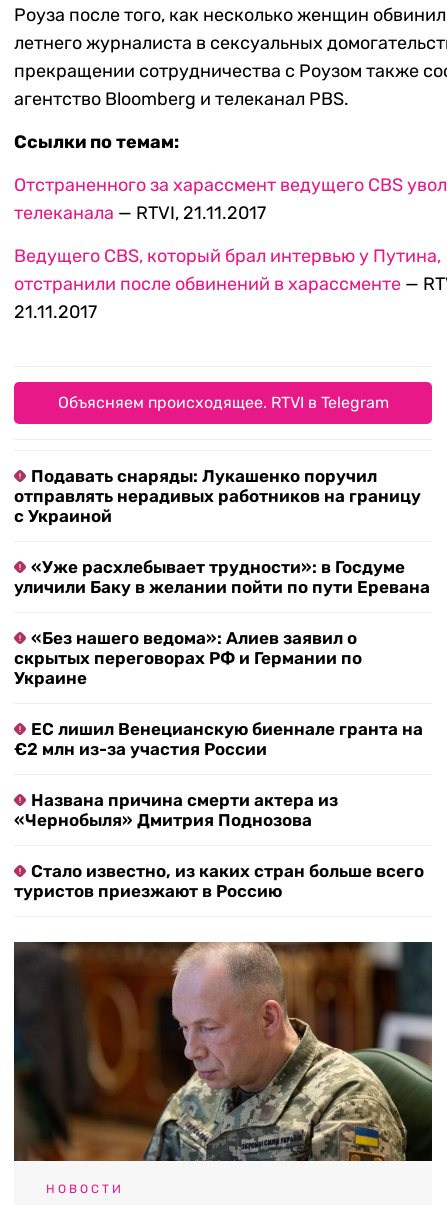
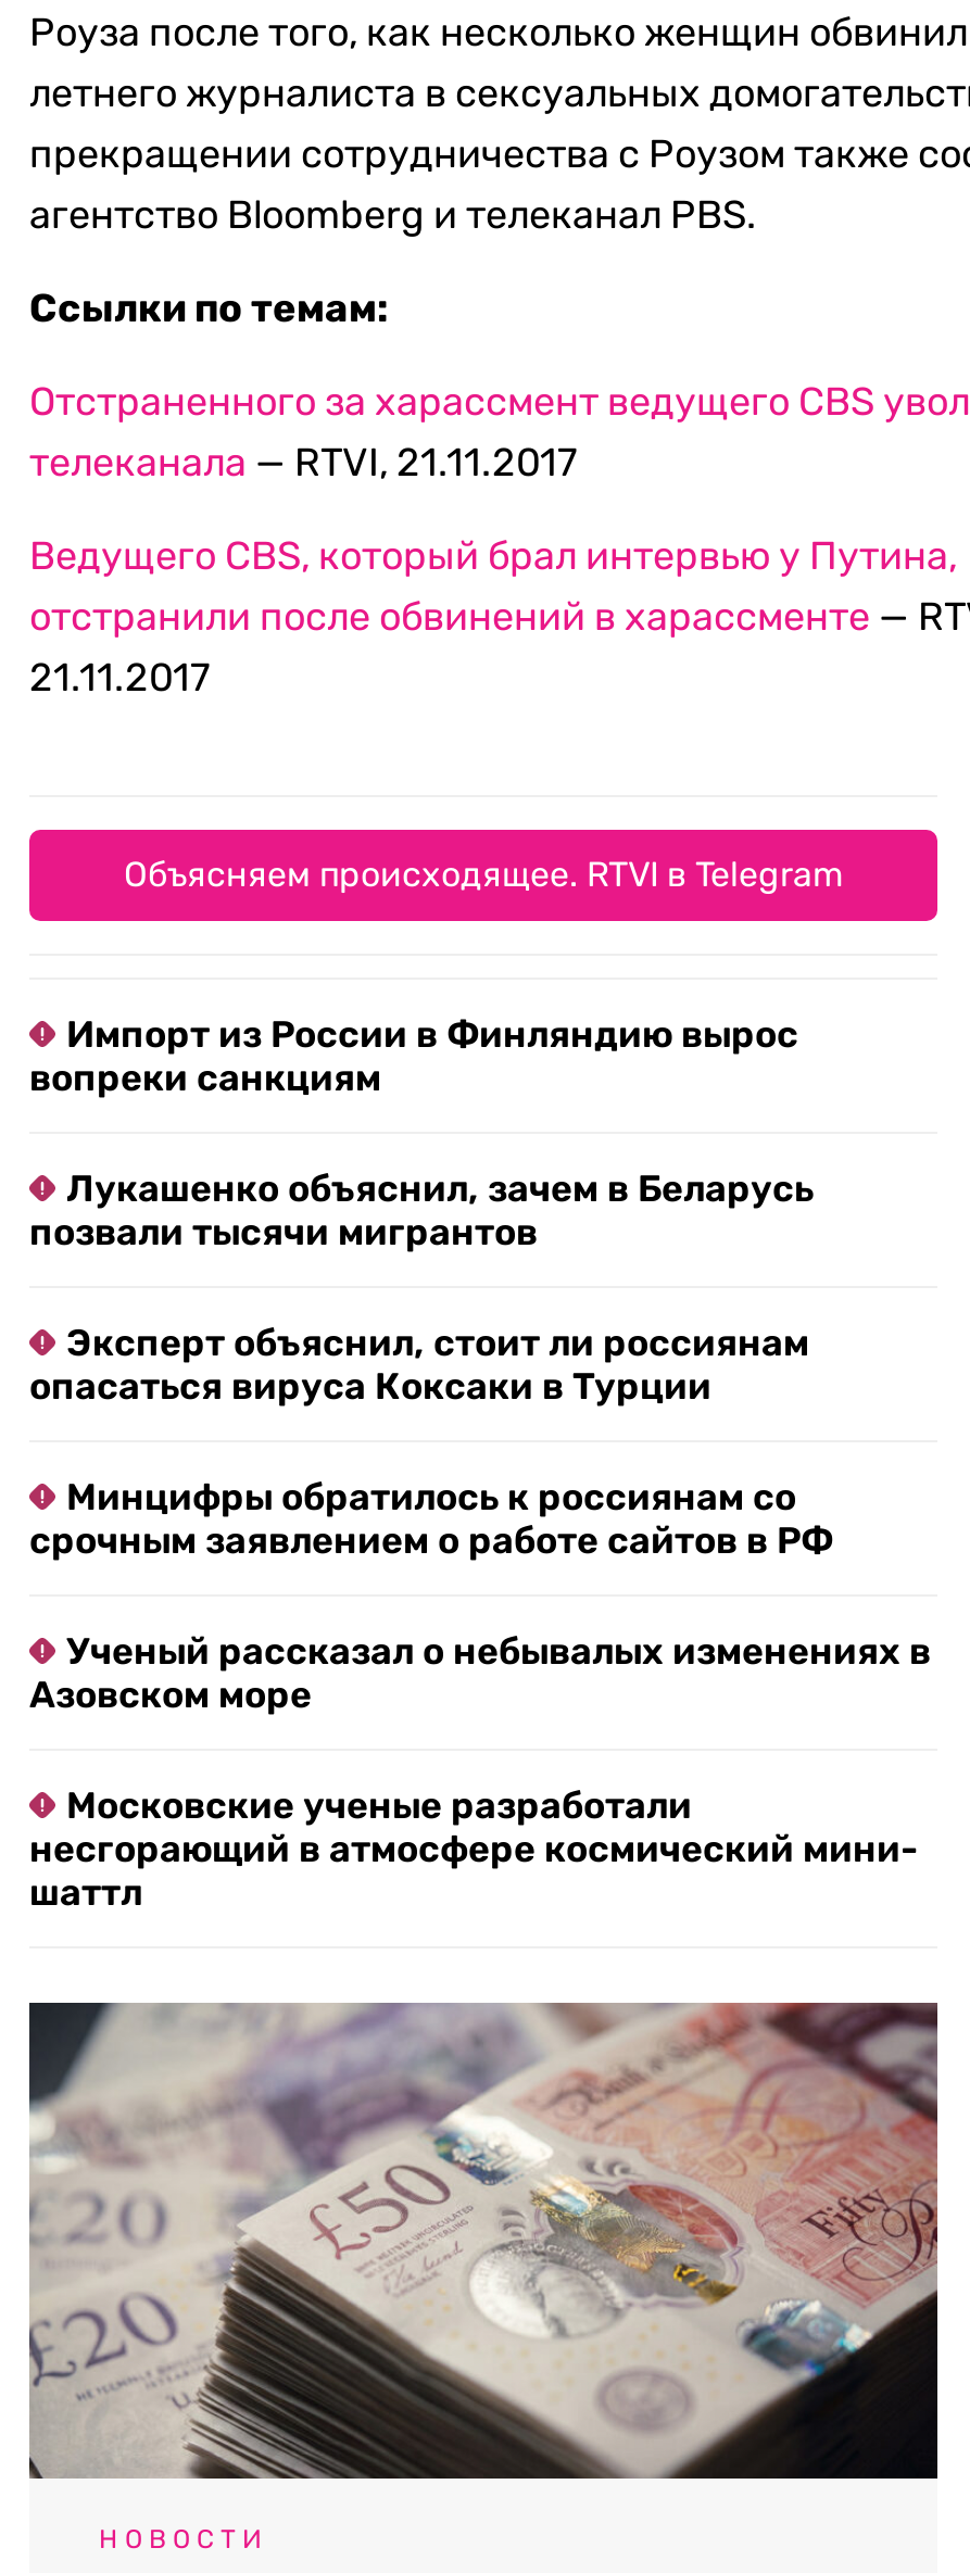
- Подавать снаряды: Лукашенко поручил
- отправлять нерадивых работников на границу
- с Украиной
+ Импорт из России в Финляндию вырос
+ вопреки санкциям

- «Уже расхлебывает трудности»: в Госдуме
- уличили Баку в желании пойти по пути Еревана
+ Лукашенко объяснил, зачем в Беларусь
+ позвали тысячи мигрантов

- «Без нашего ведома»: Алиев заявил о
- скрытых переговорах РФ и Германии по
- Украине
+ Эксперт объяснил, стоит ли россиянам
+ опасаться вируса Коксаки в Турции

- ЕС лишил Венецианскую биеннале гранта на
- €2 млн из-за участия России
+ Минцифры обратилось к россиянам со
+ срочным заявлением о работе сайтов в РФ

- Названа причина смерти актера из
- «Чернобыля» Дмитрия Поднозова
+ Ученый рассказал о небывалых изменениях в
+ Азовском море

- Стало известно, из каких стран больше всего
- туристов приезжают в Россию
+ Московские ученые разработали
+ несгорающий в атмосфере космический мини-
+ шаттл

- [image]
+ [image]
